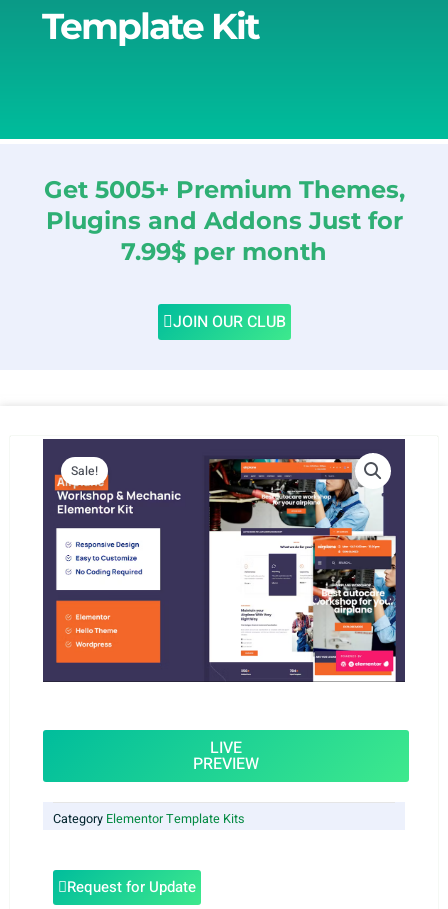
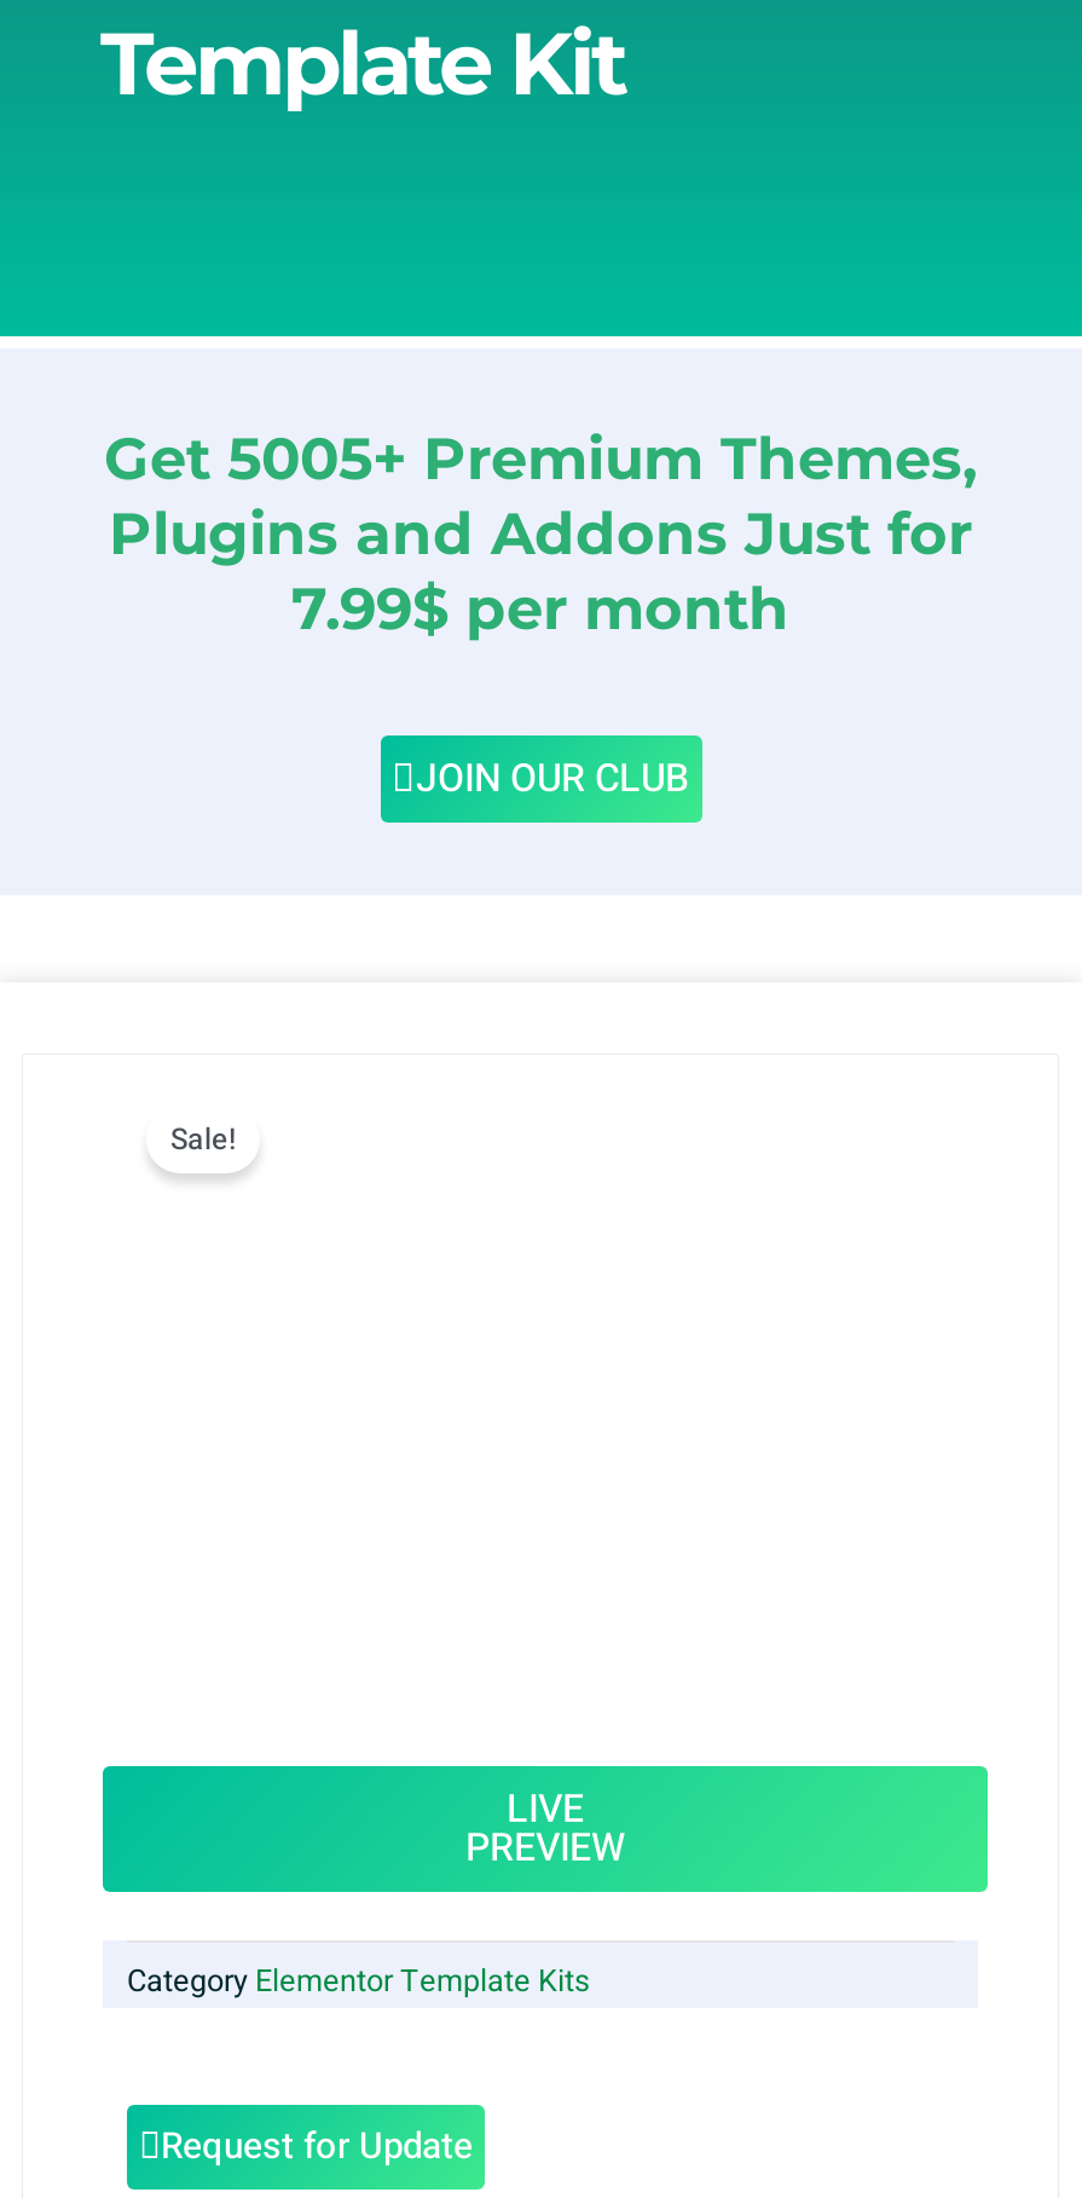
- [image]
